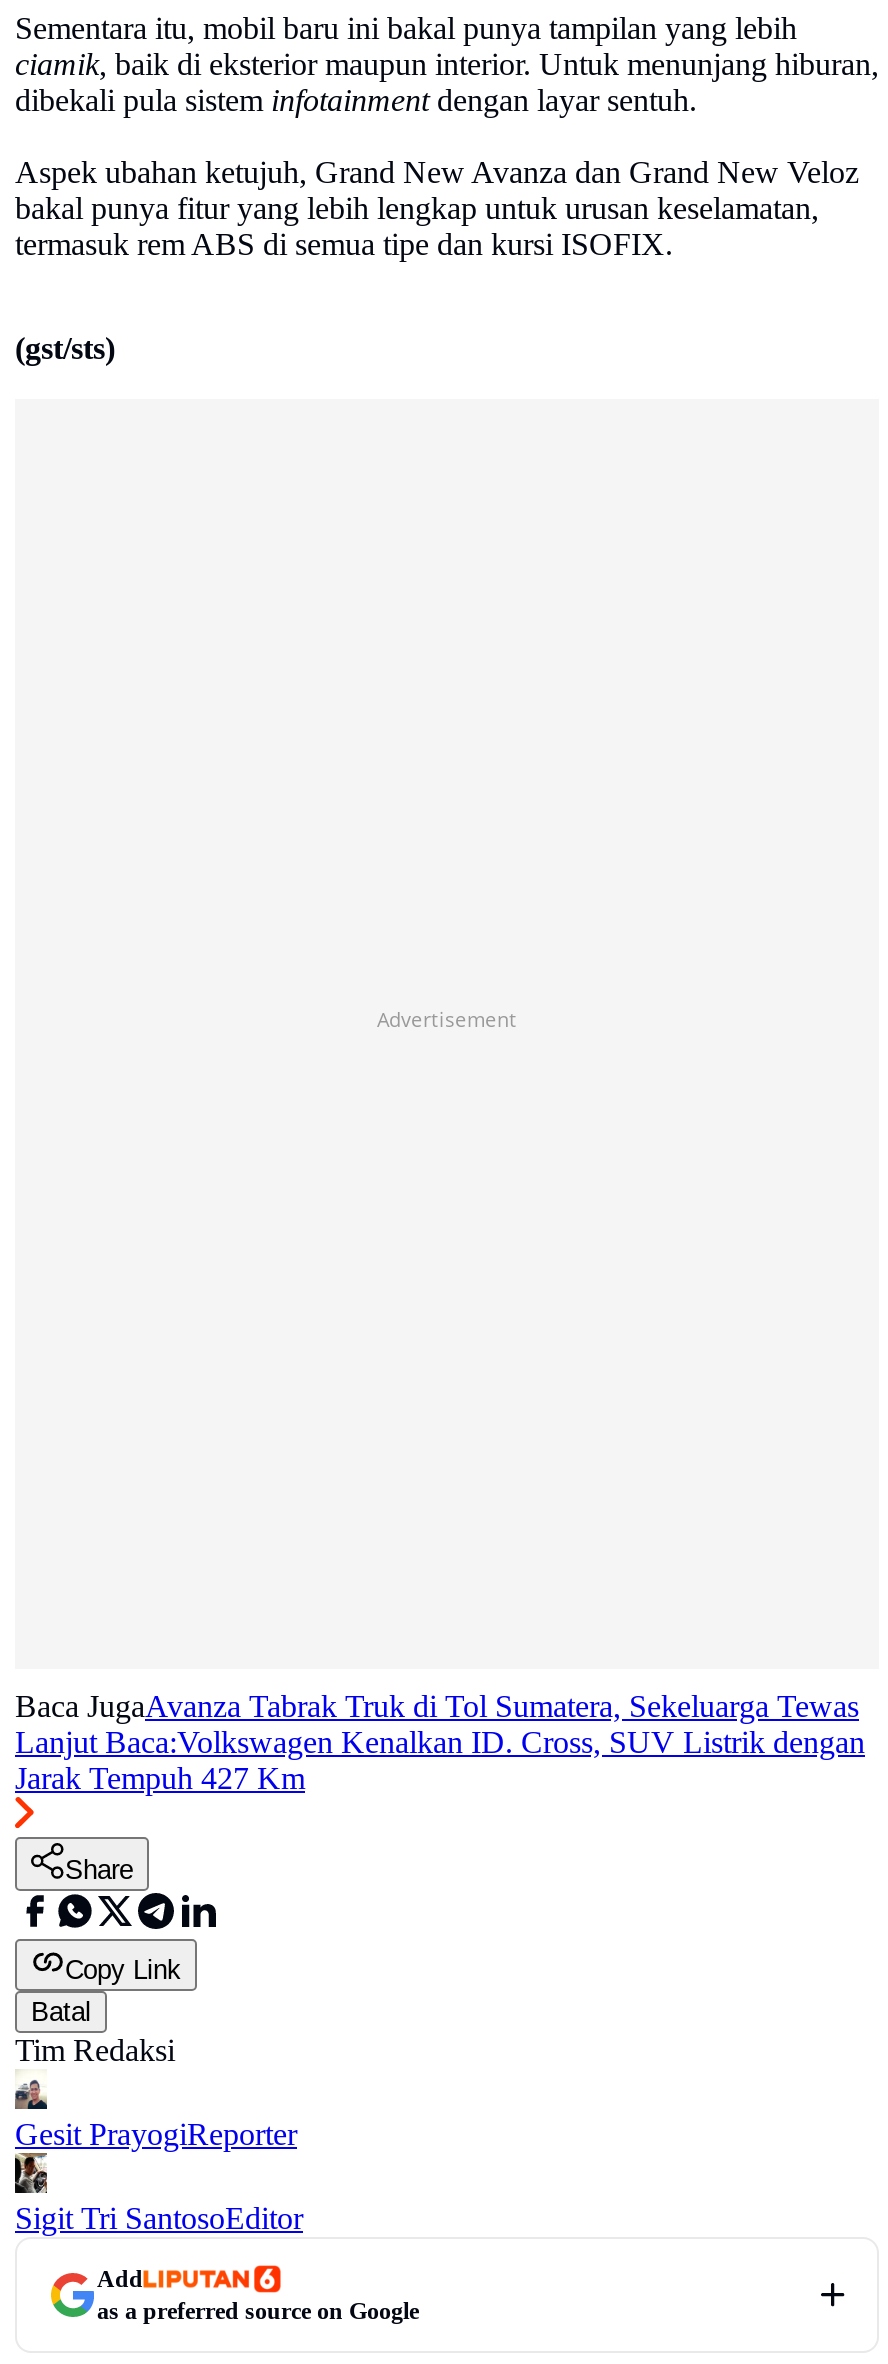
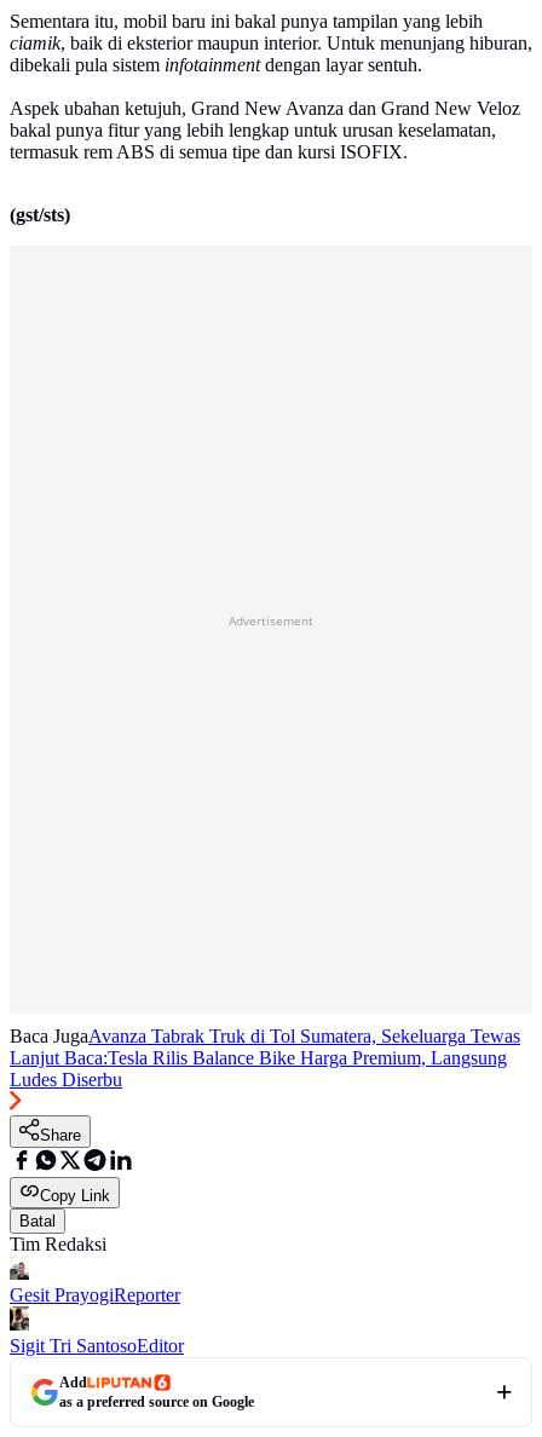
- Lanjut Baca:Volkswagen Kenalkan ID. Cross, SUV Listrik dengan
- Jarak Tempuh 427 Km
+ Lanjut Baca:Tesla Rilis Balance Bike Harga Premium, Langsung
+ Ludes Diserbu
